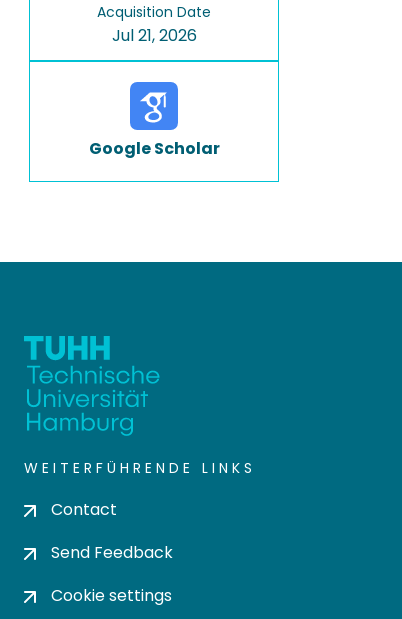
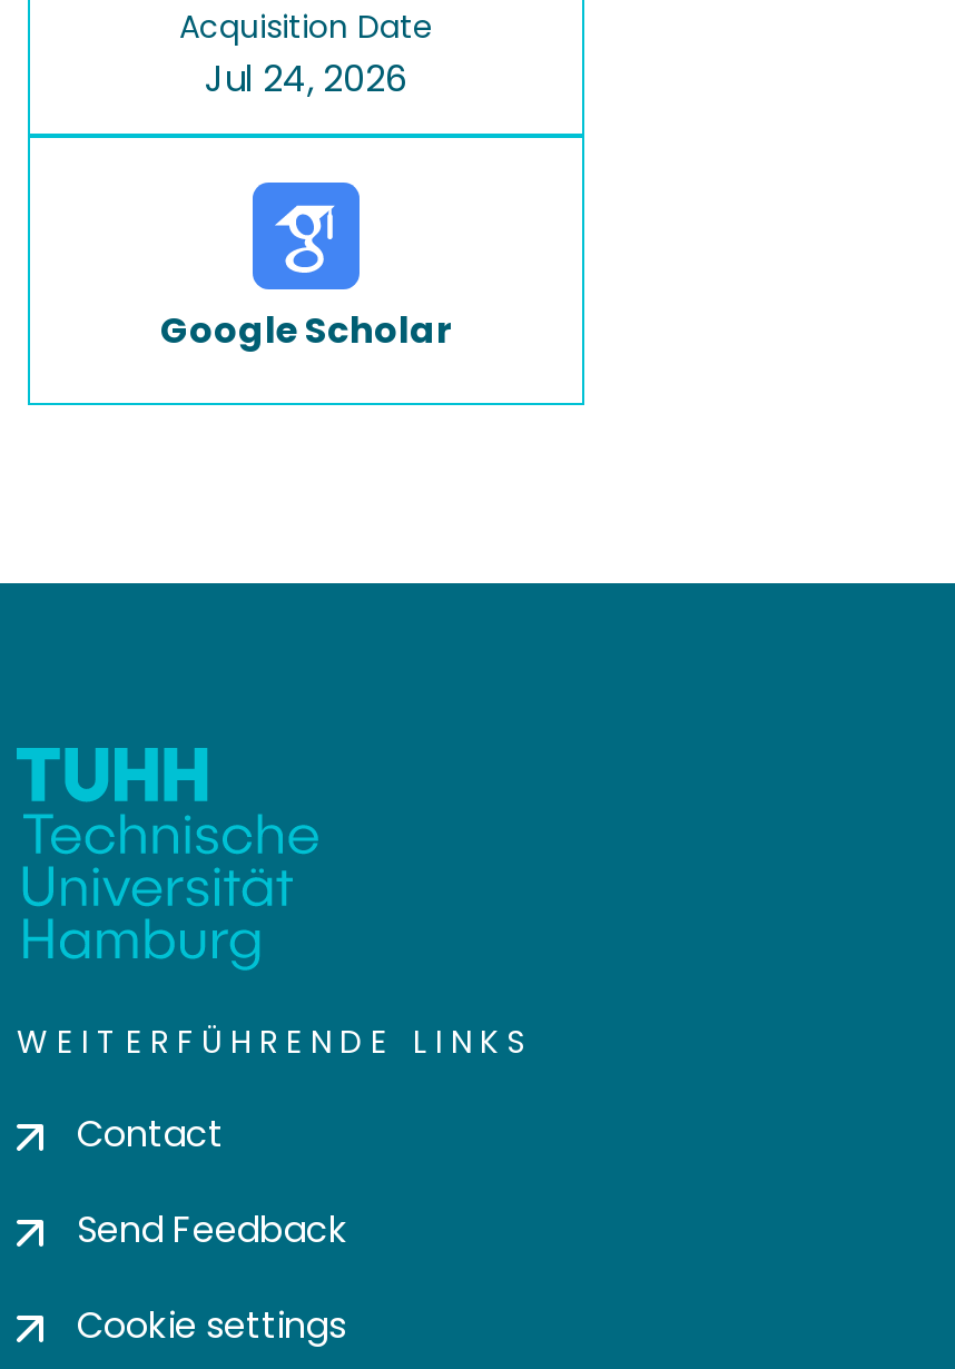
- Jul 21, 2026
+ Jul 24, 2026
